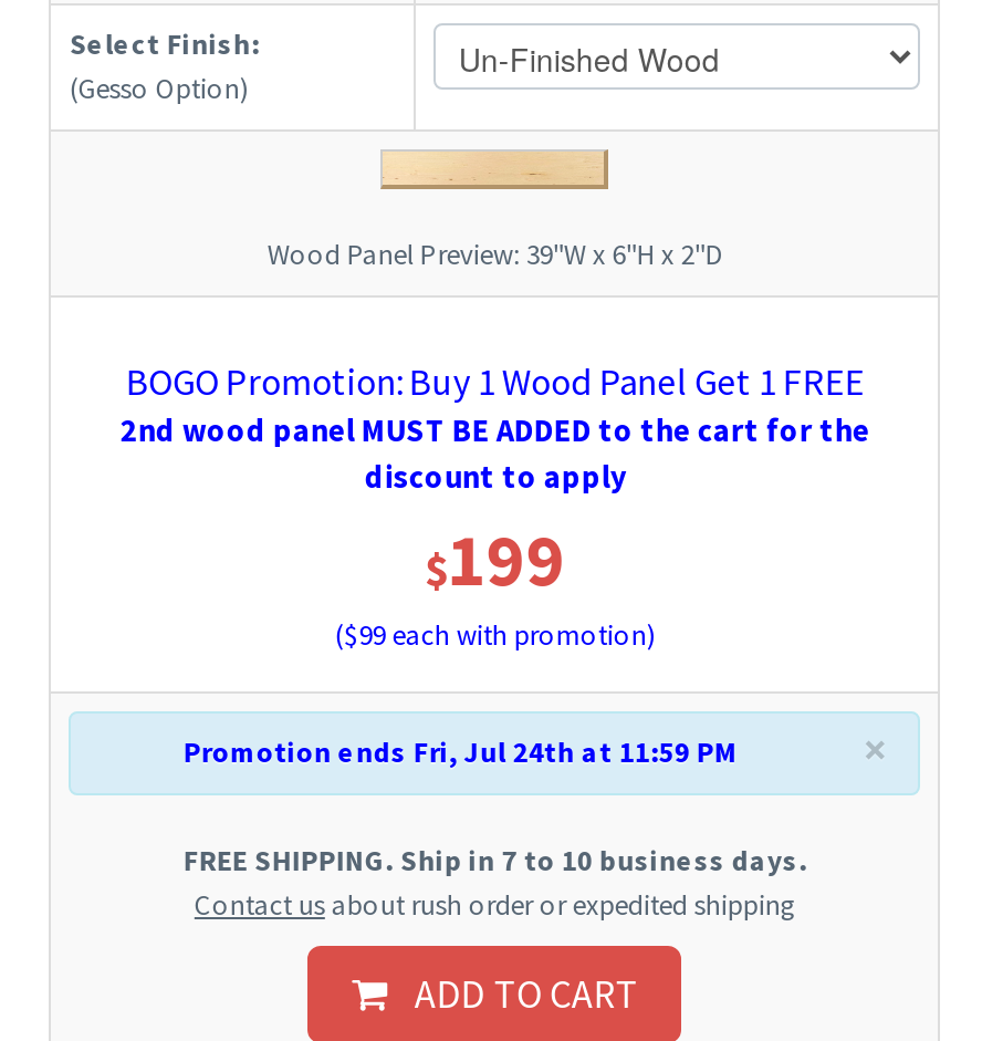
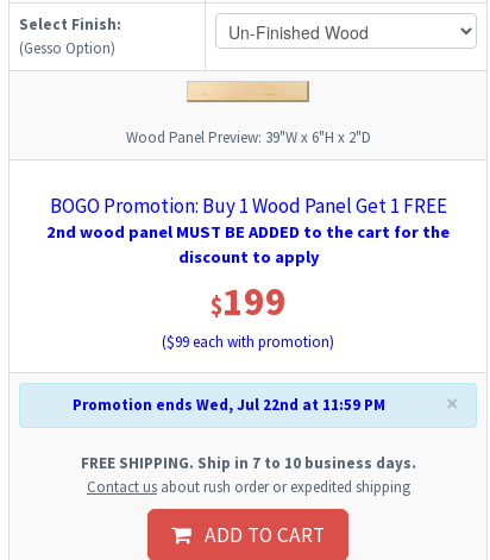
- Promotion ends Fri, Jul 24th at 11:59 PM
+ Promotion ends Wed, Jul 22nd at 11:59 PM
